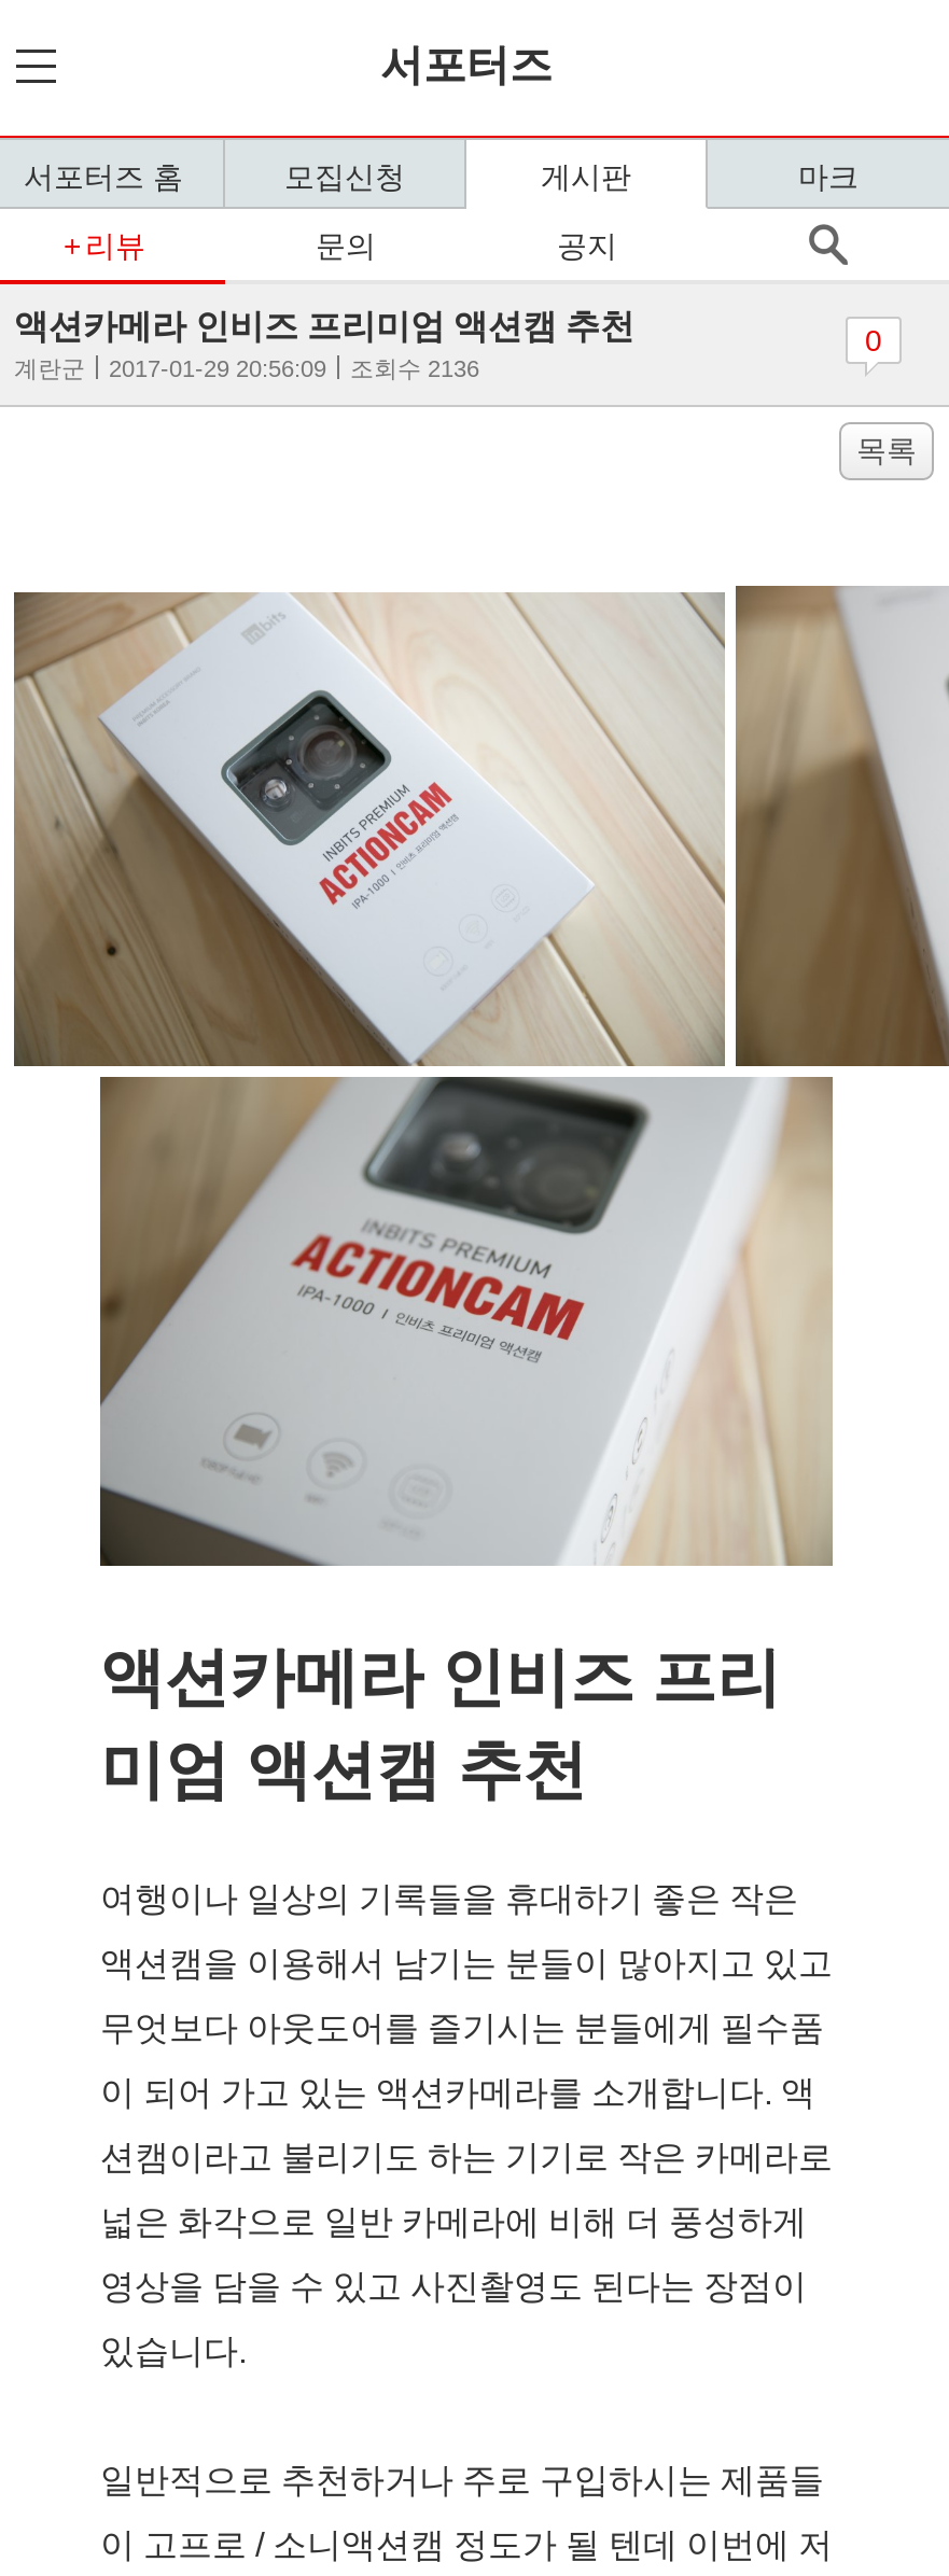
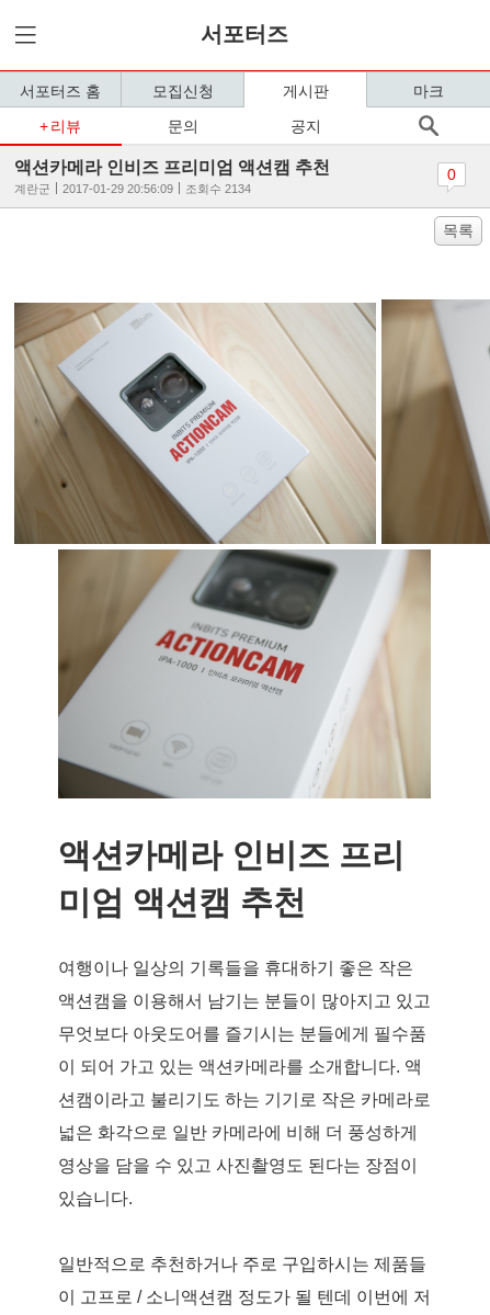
- 계란군 2017-01-29 20:56:09 조회수 2136
+ 계란군 2017-01-29 20:56:09 조회수 2134
